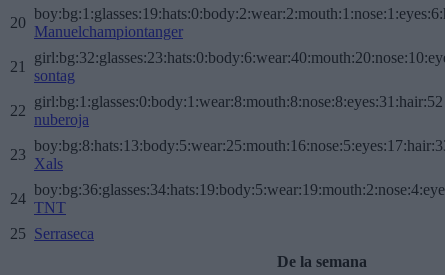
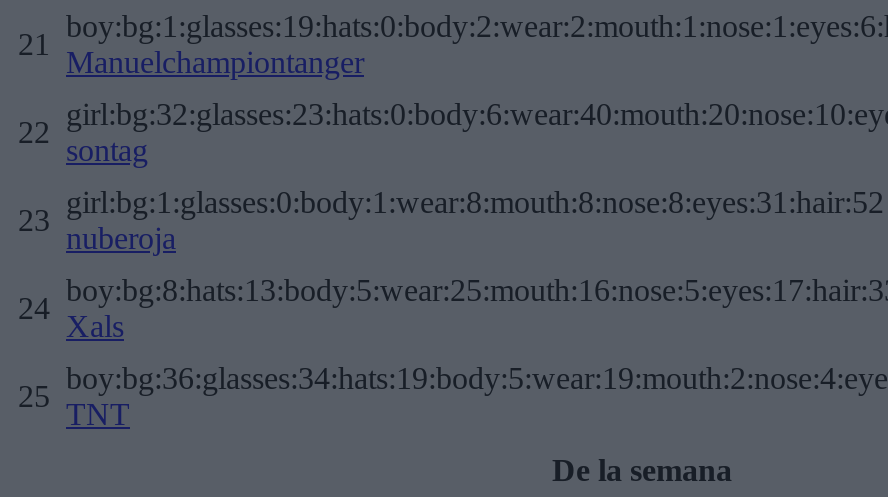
- 20
+ 21

- 21
+ 22

- 22
+ 23

- 23
+ 24

- 24
+ 25

- 25 Serraseca
